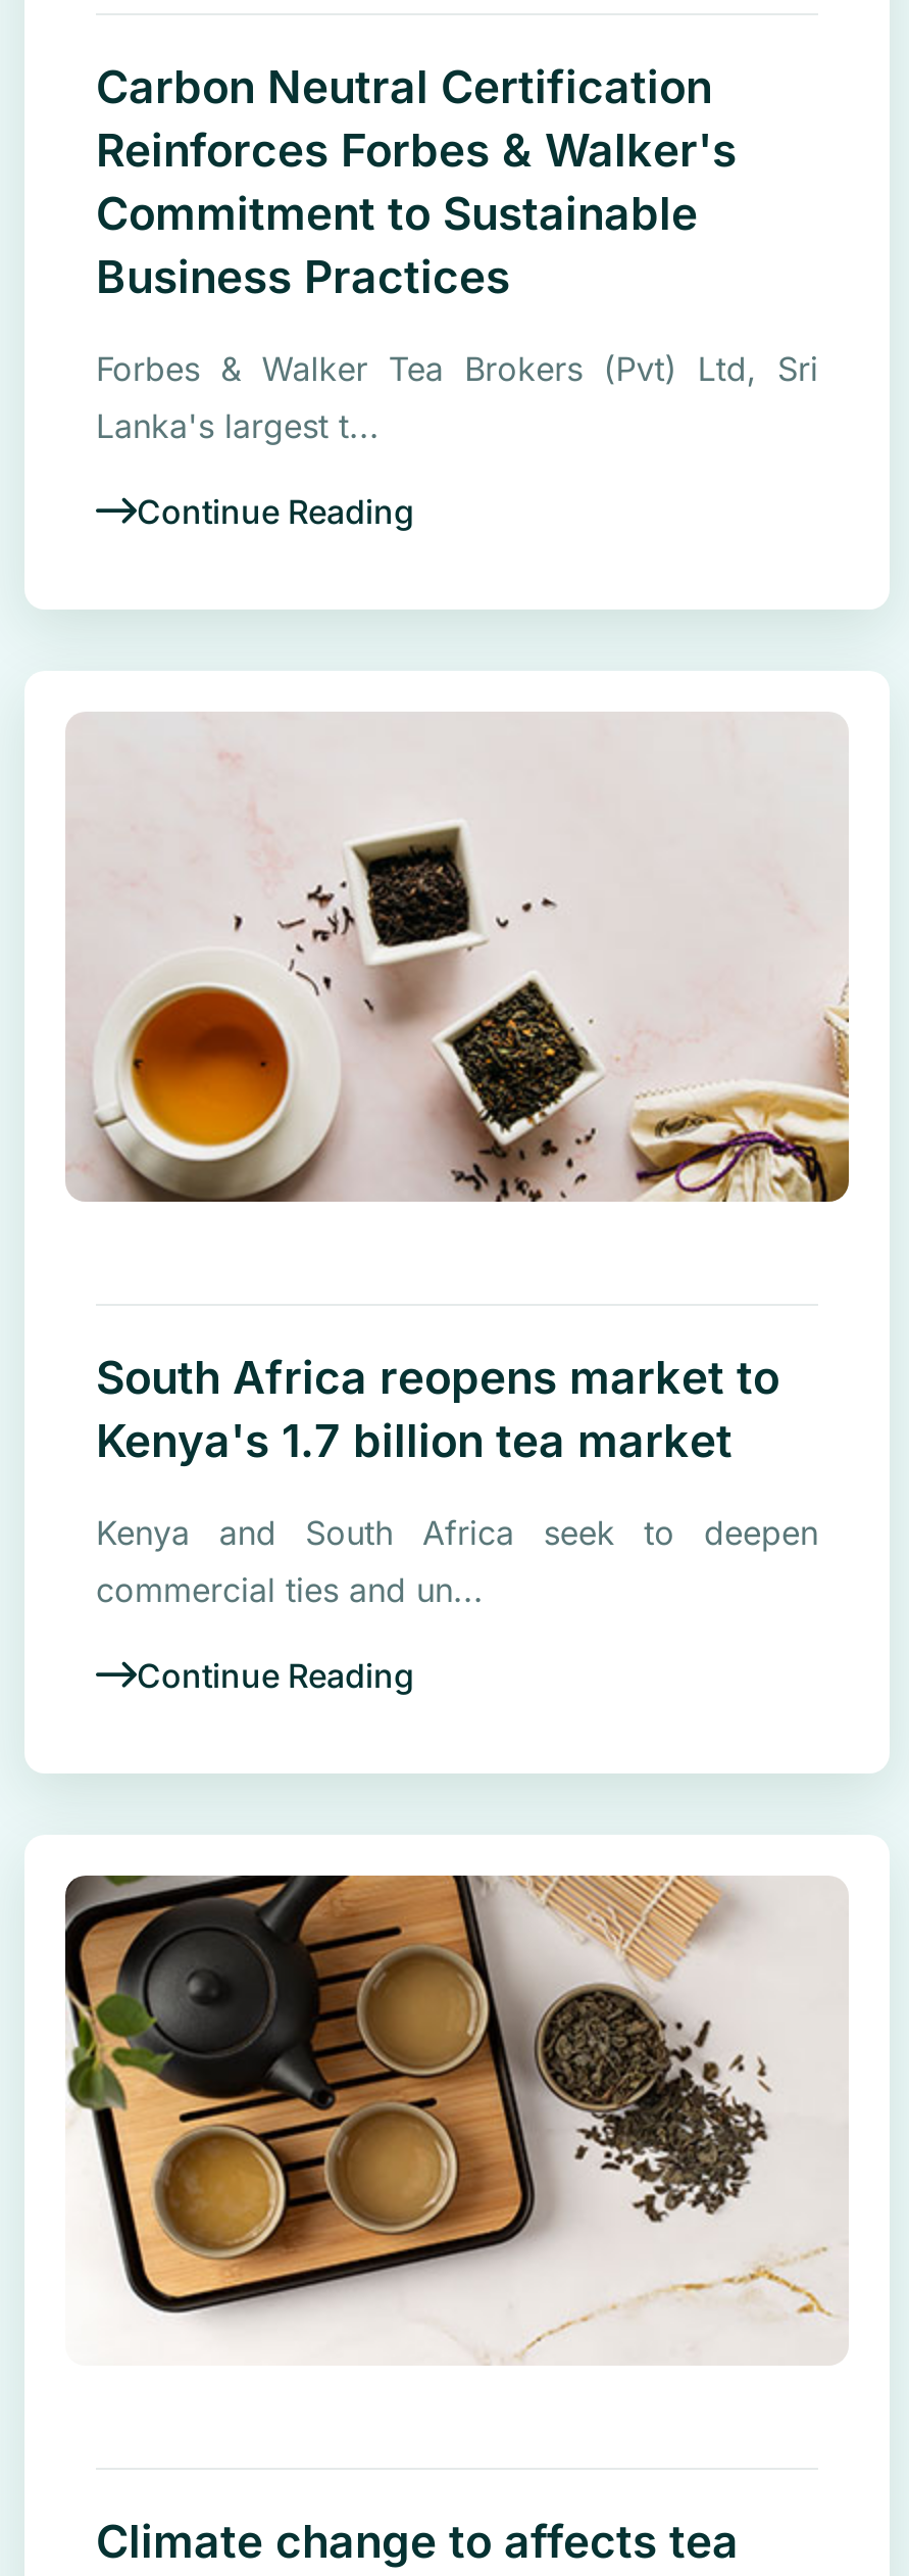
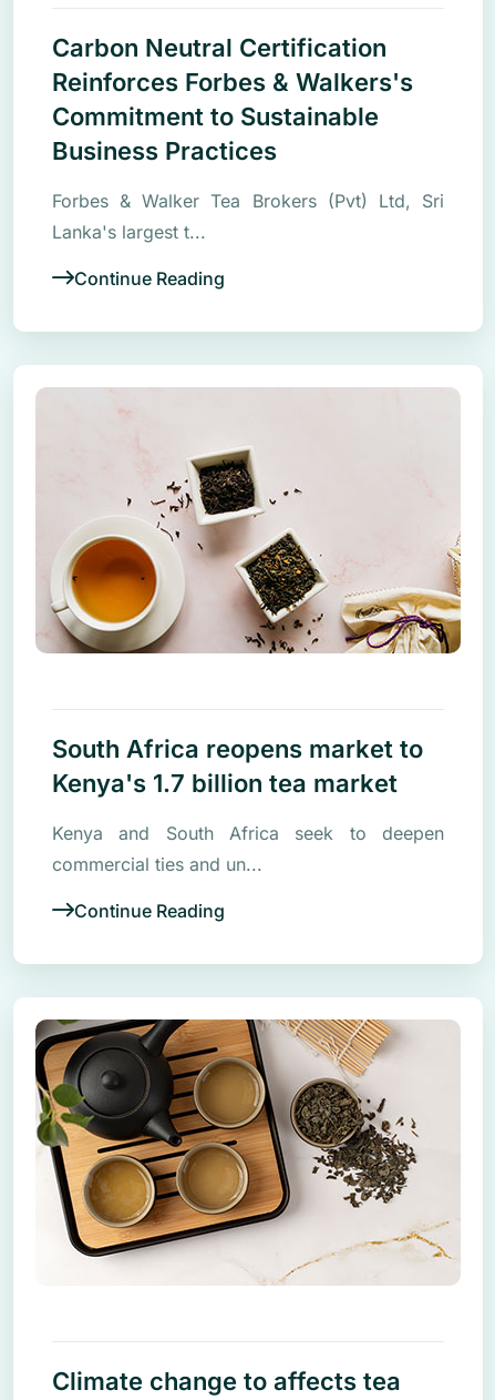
- Reinforces Forbes & Walker's
+ Reinforces Forbes & Walkers's
